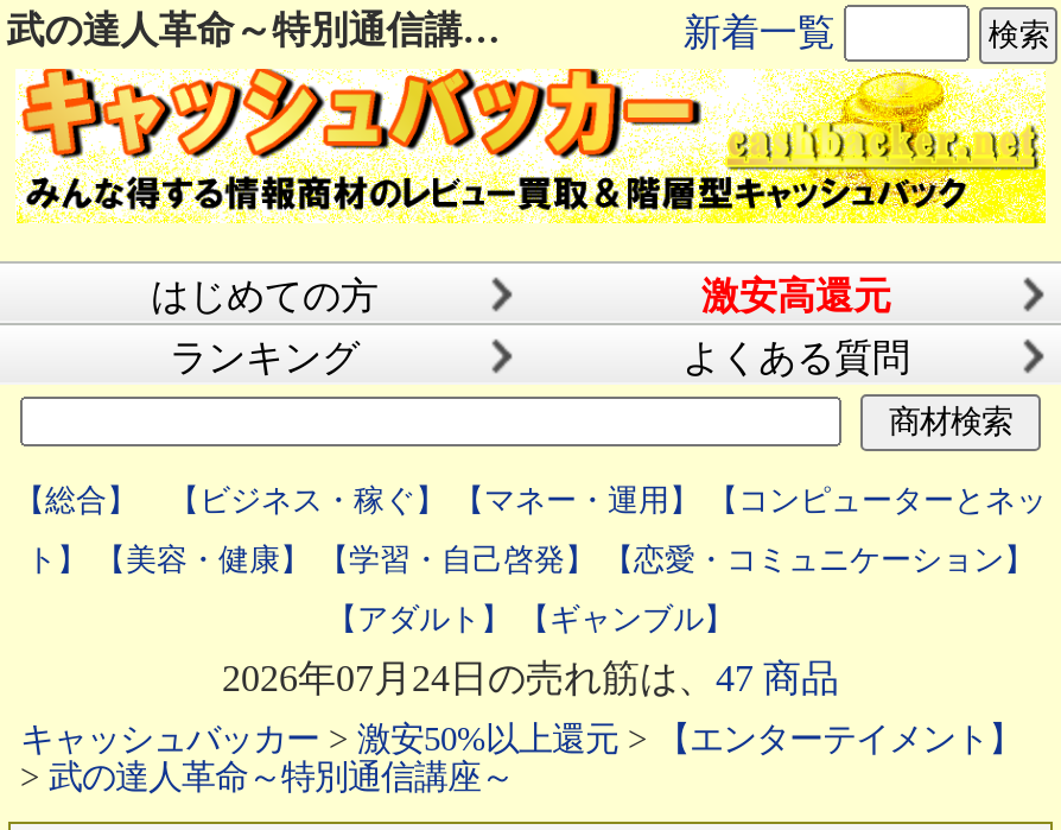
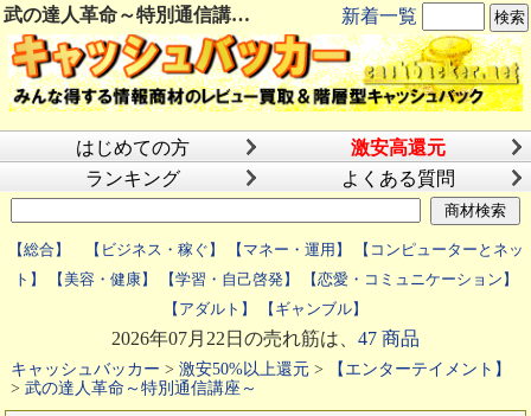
- 2026年07月24日の売れ筋は、47 商品
+ 2026年07月22日の売れ筋は、47 商品
